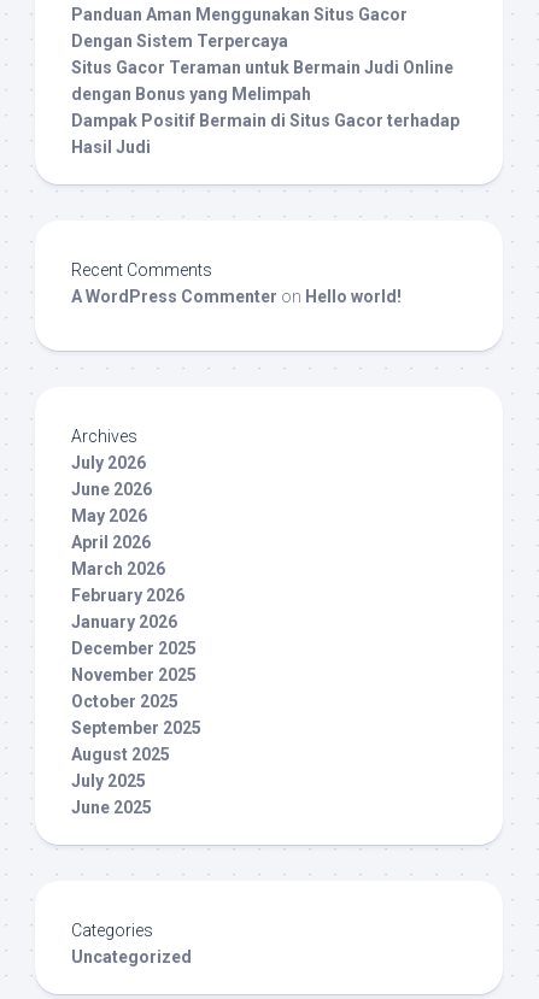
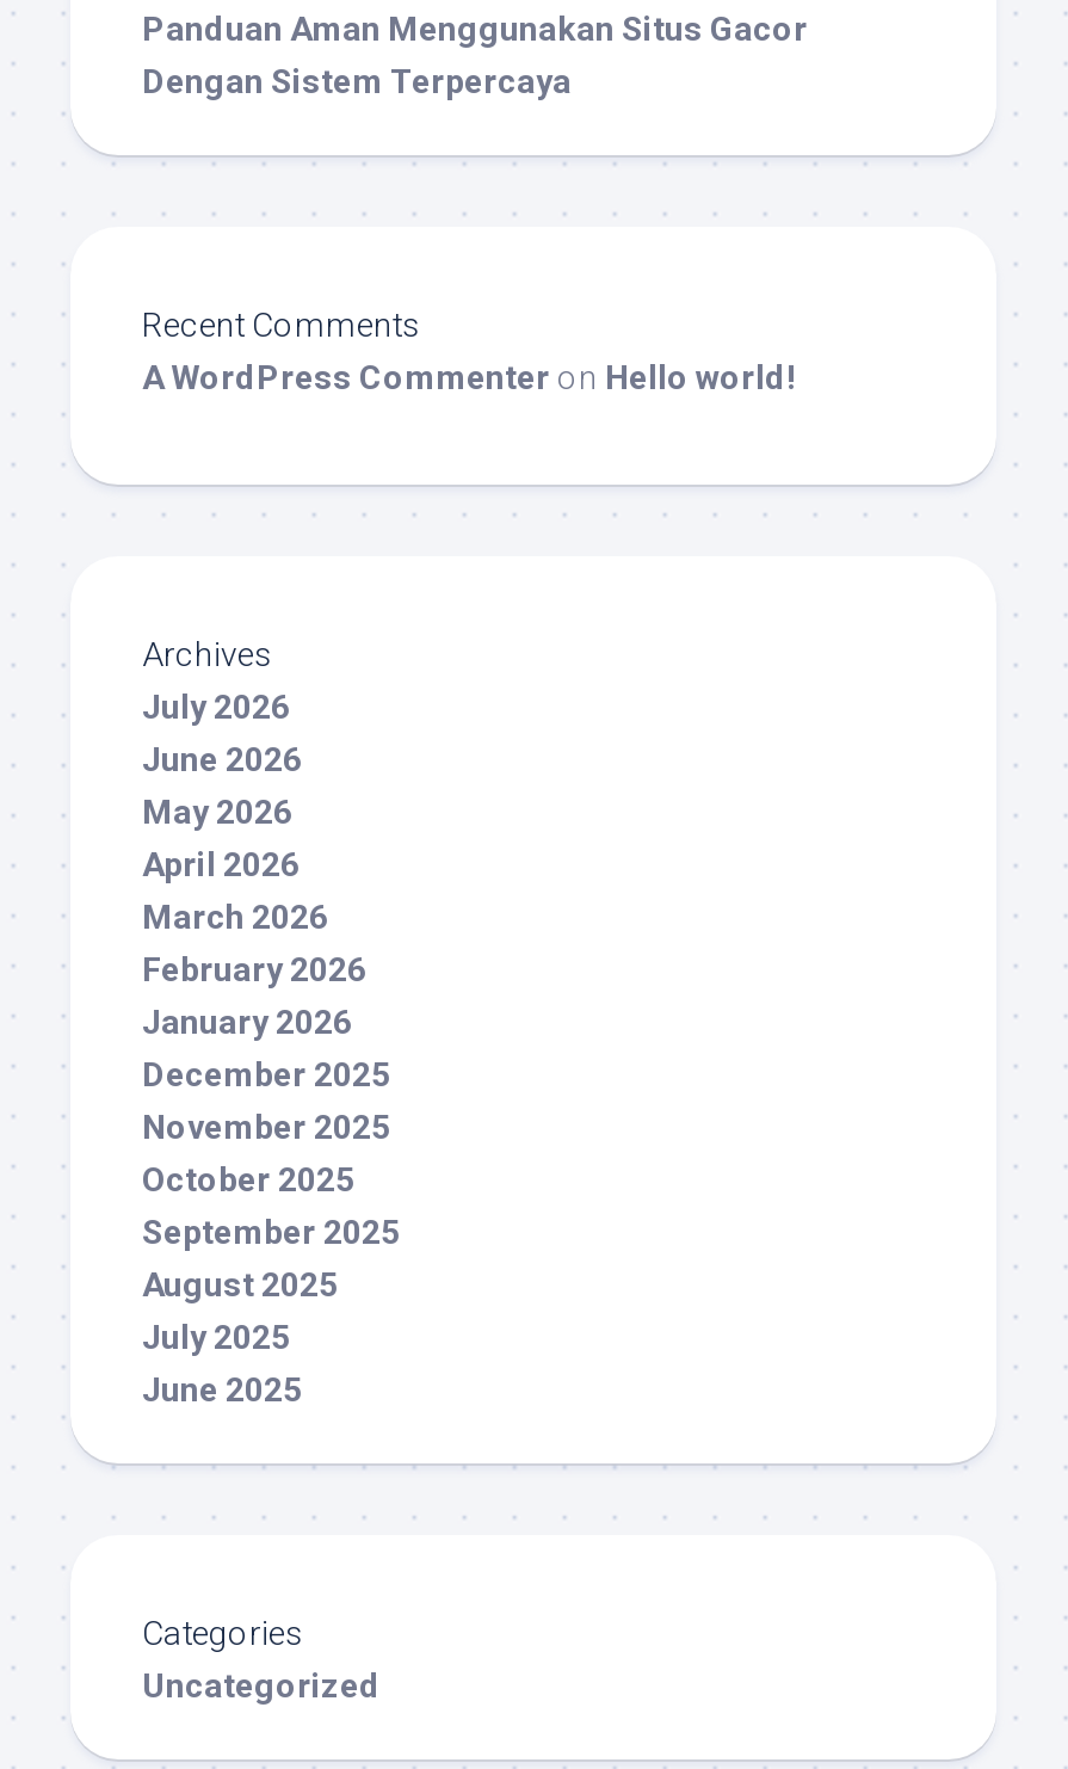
- Situs Gacor Teraman untuk Bermain Judi Online
- dengan Bonus yang Melimpah
- Dampak Positif Bermain di Situs Gacor terhadap
- Hasil Judi
